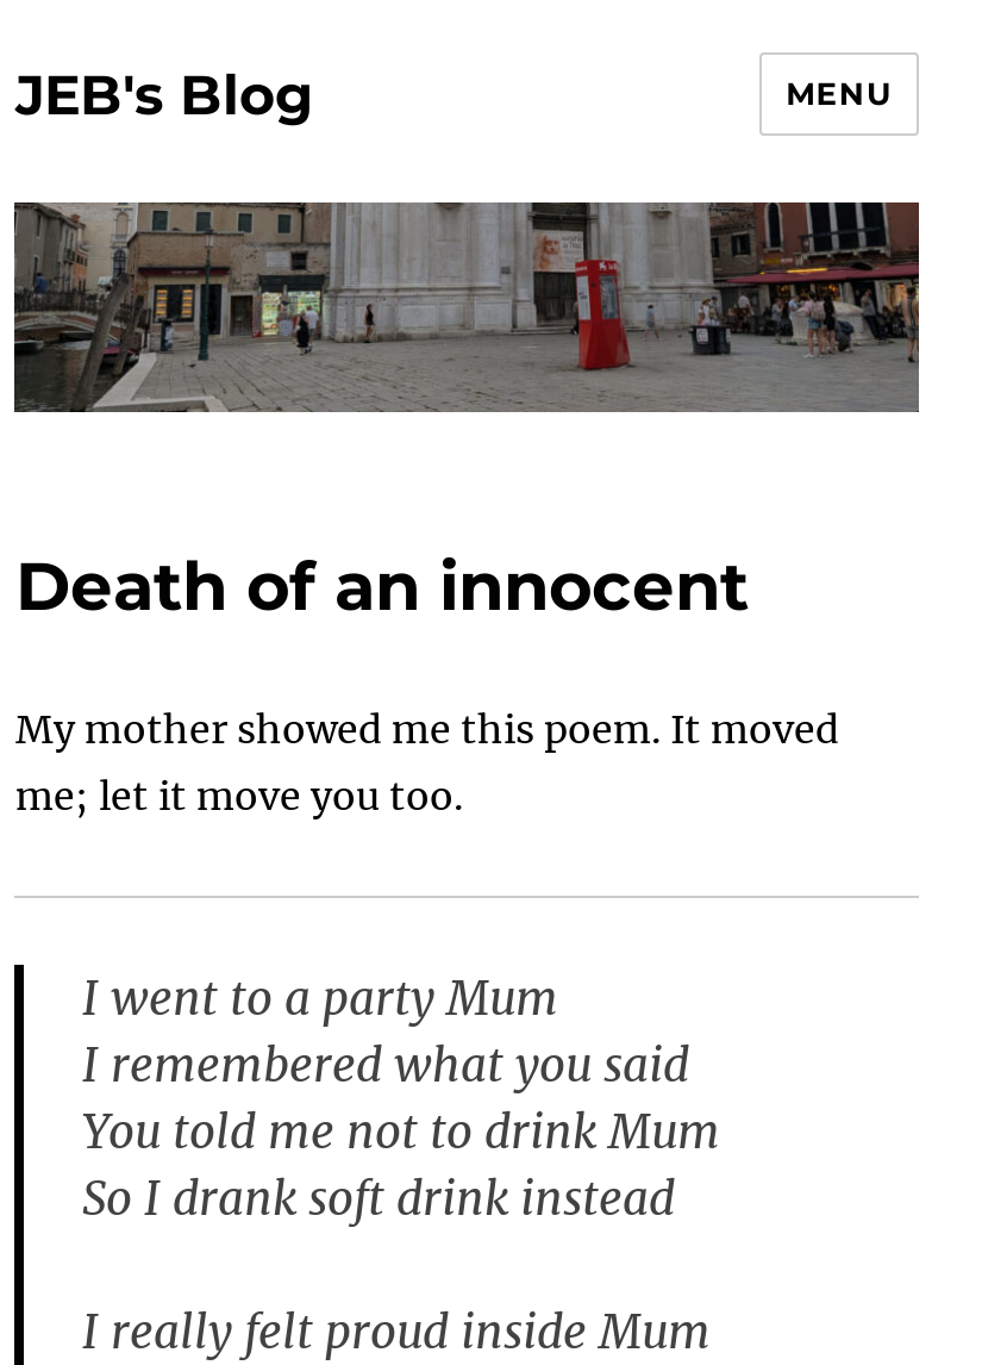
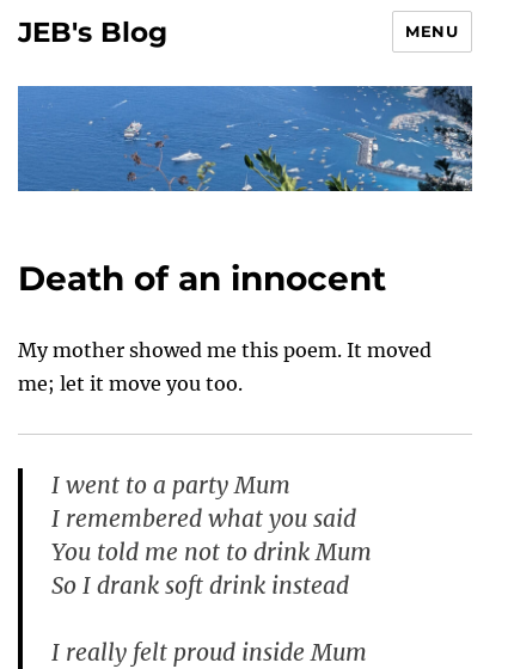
- [image]
+ [image]
